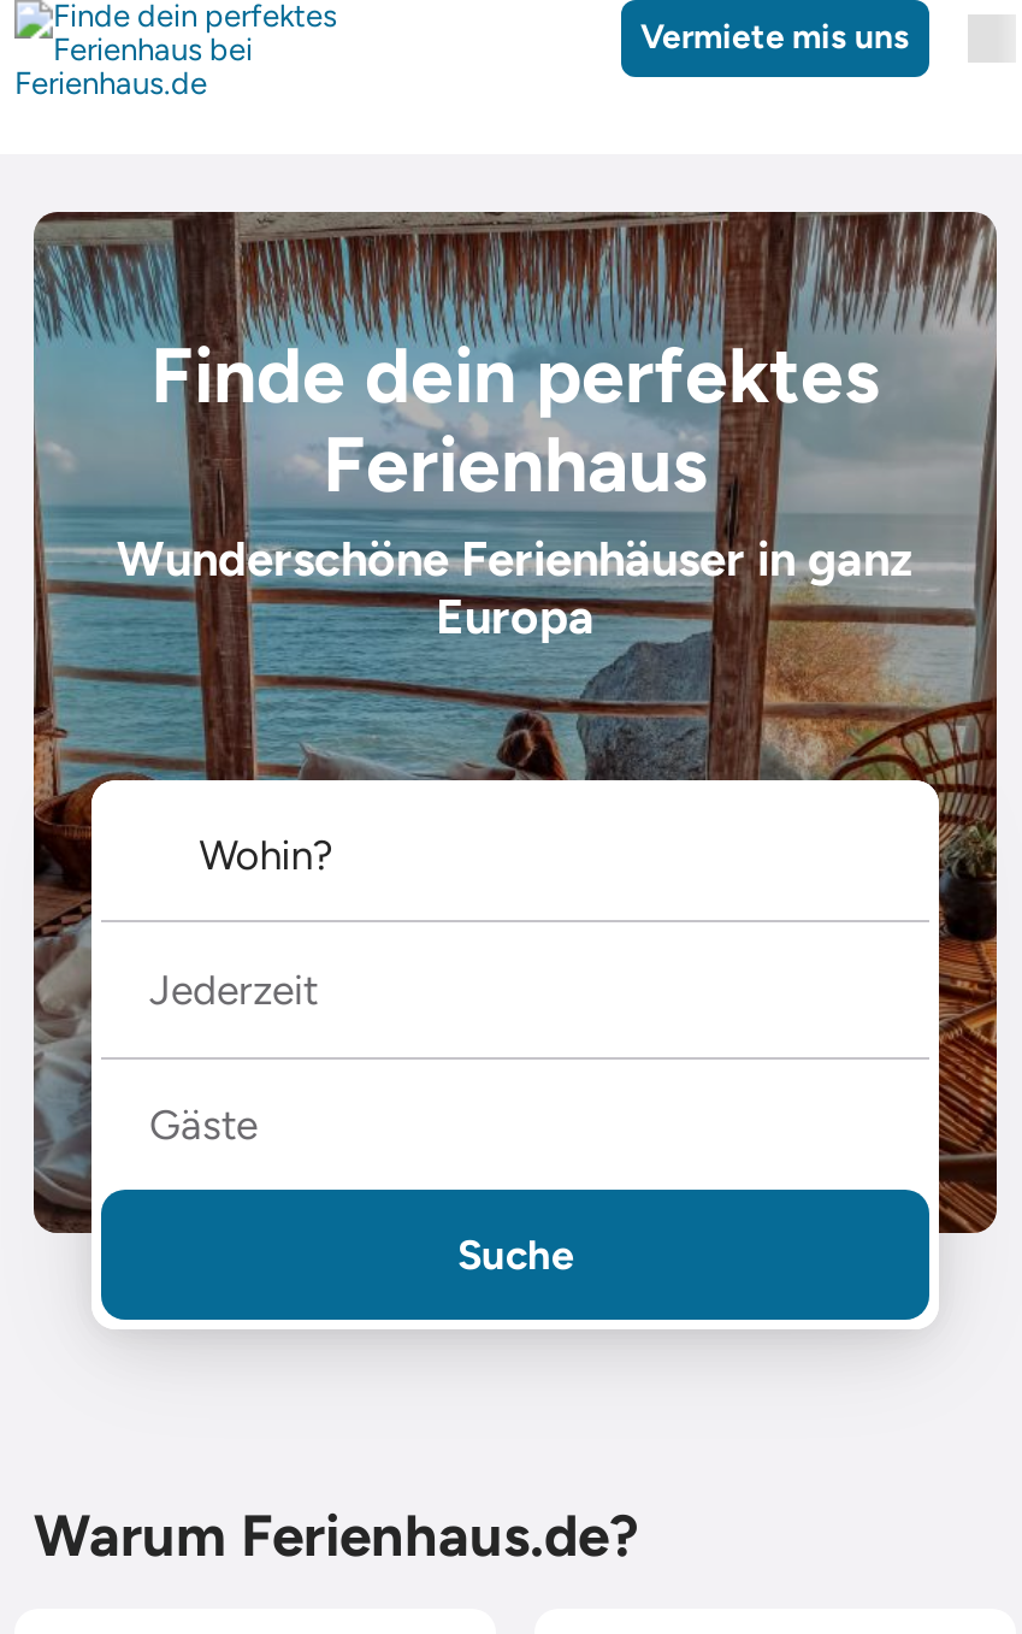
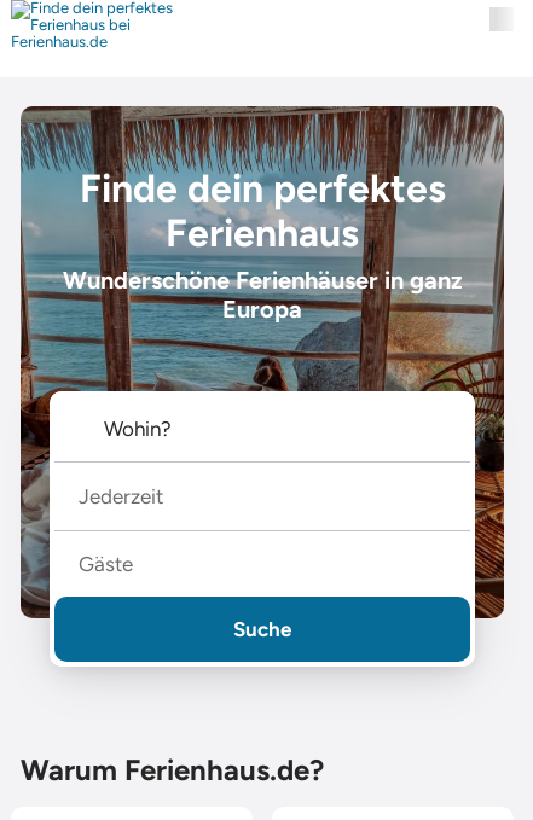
- Vermiete mis uns
